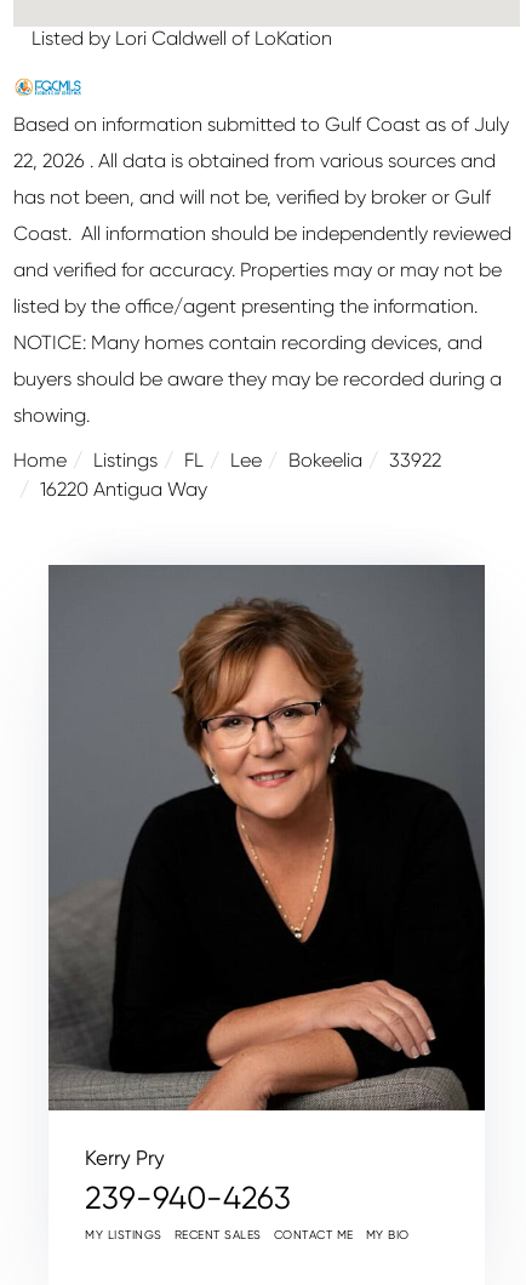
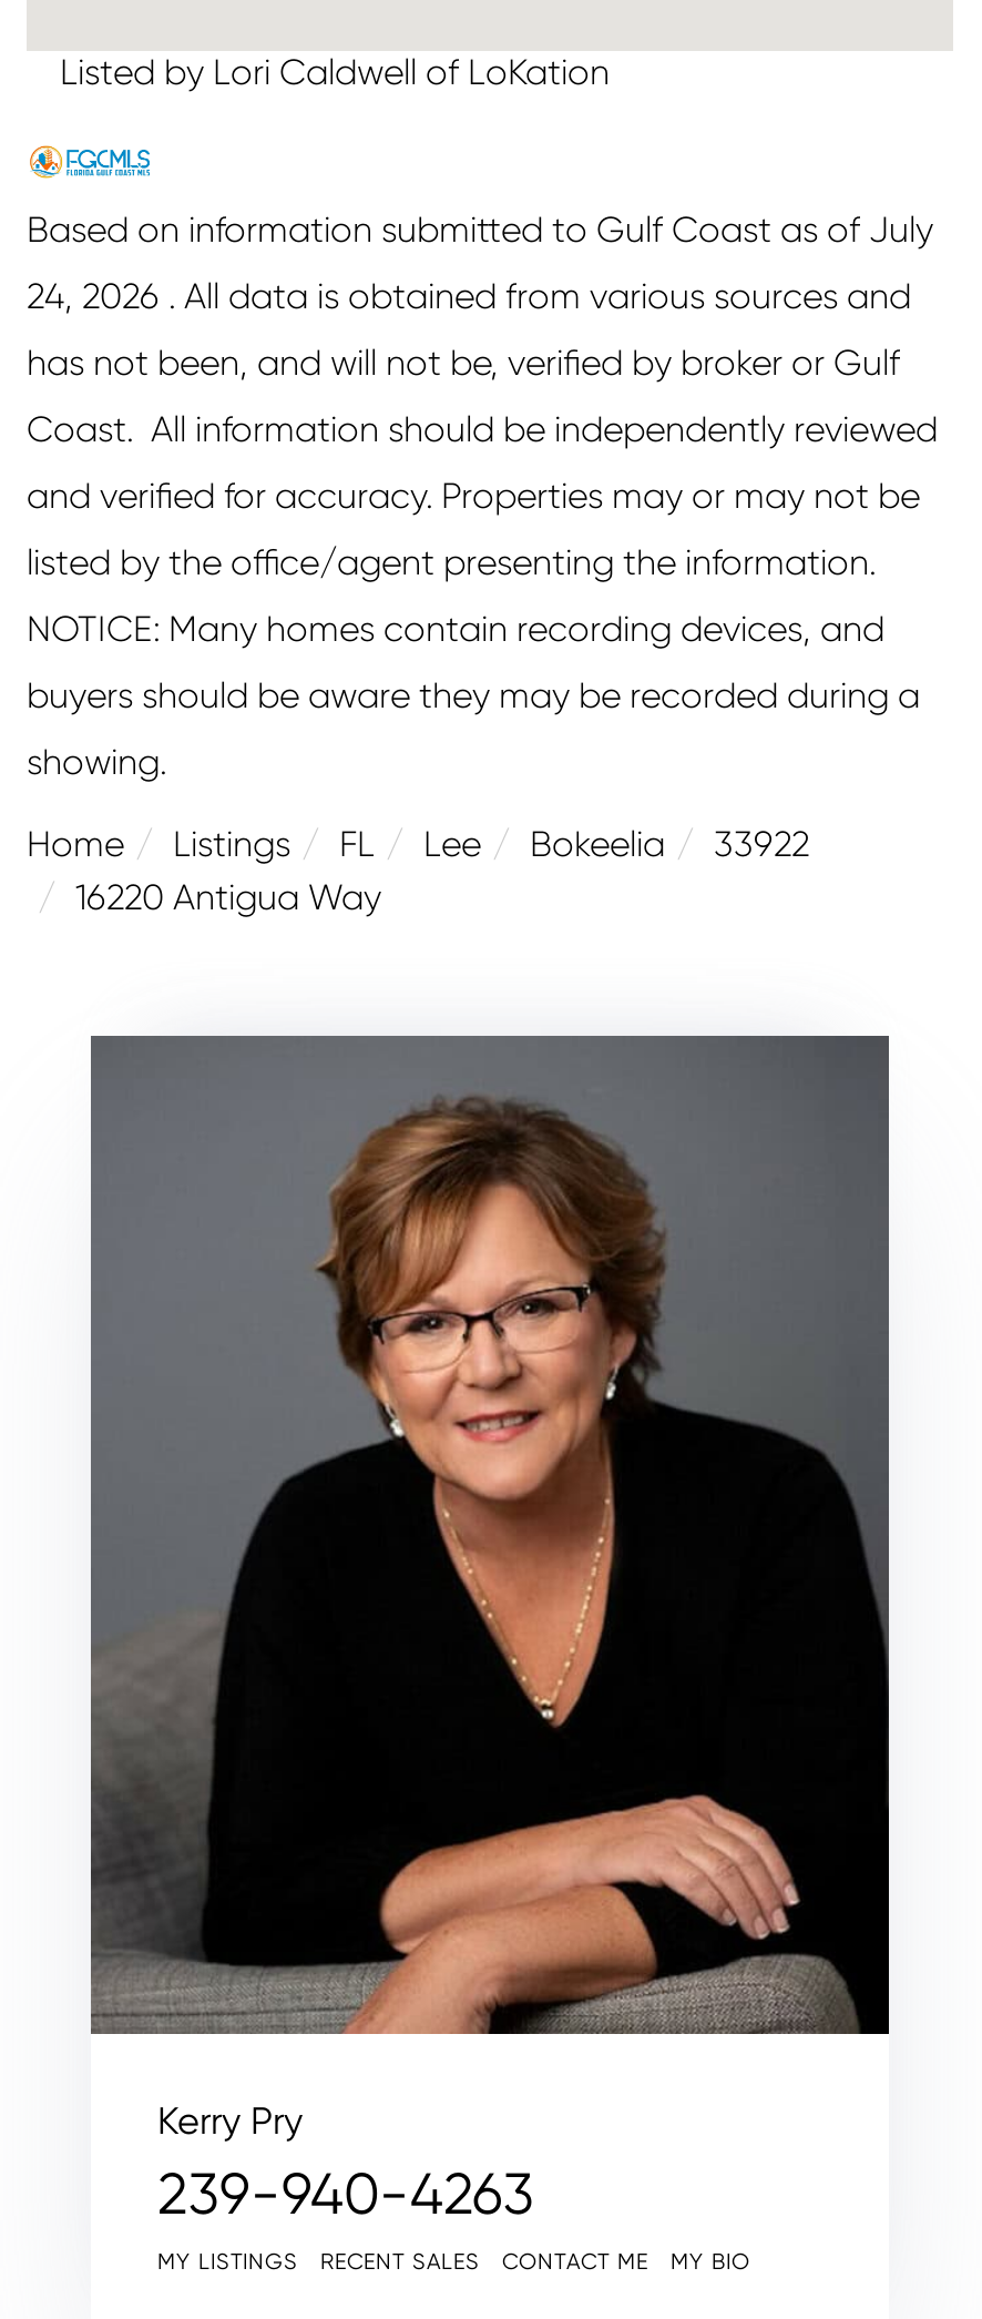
- 22, 2026 . All data is obtained from various sources and
+ 24, 2026 . All data is obtained from various sources and
